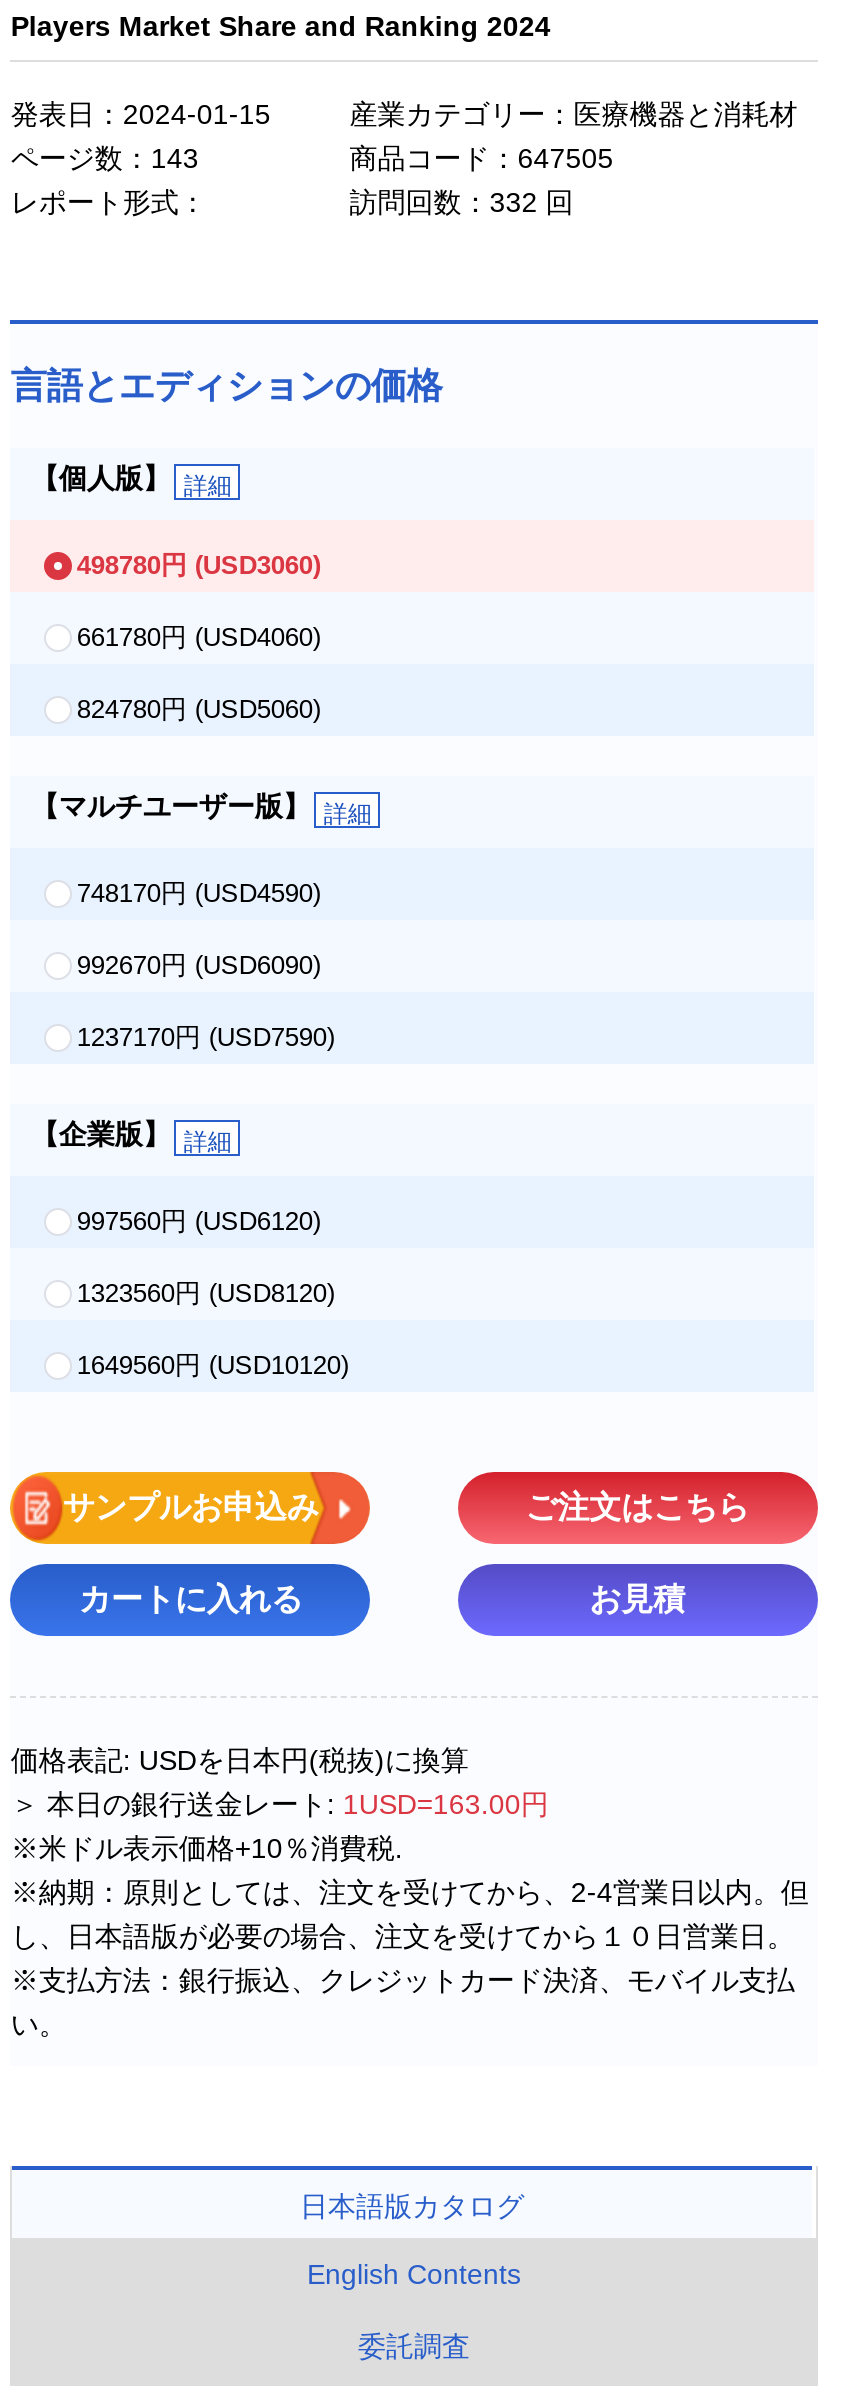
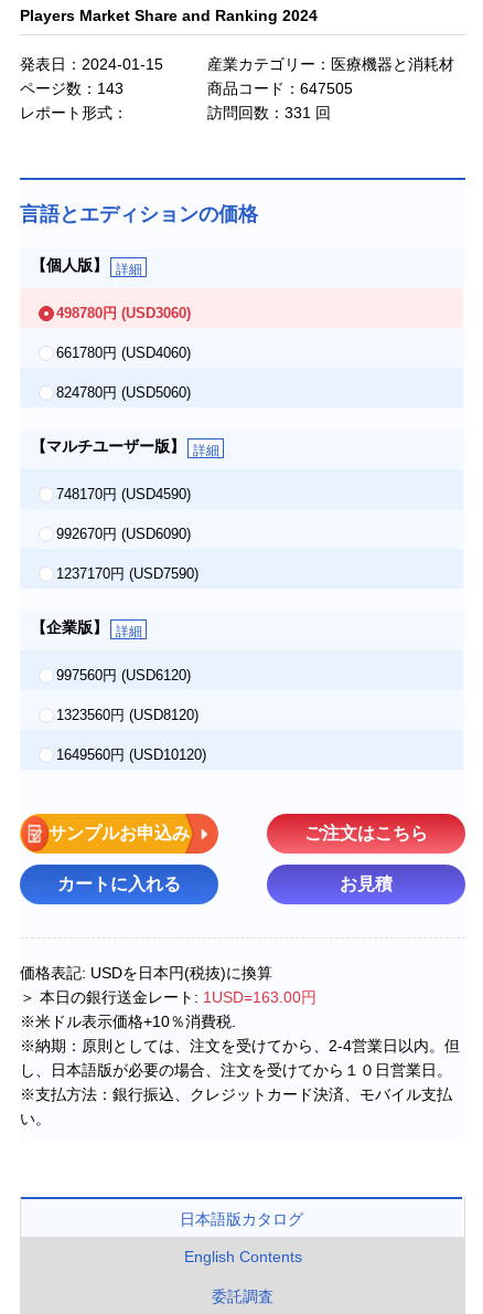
- 訪問回数：332 回
+ 訪問回数：331 回
